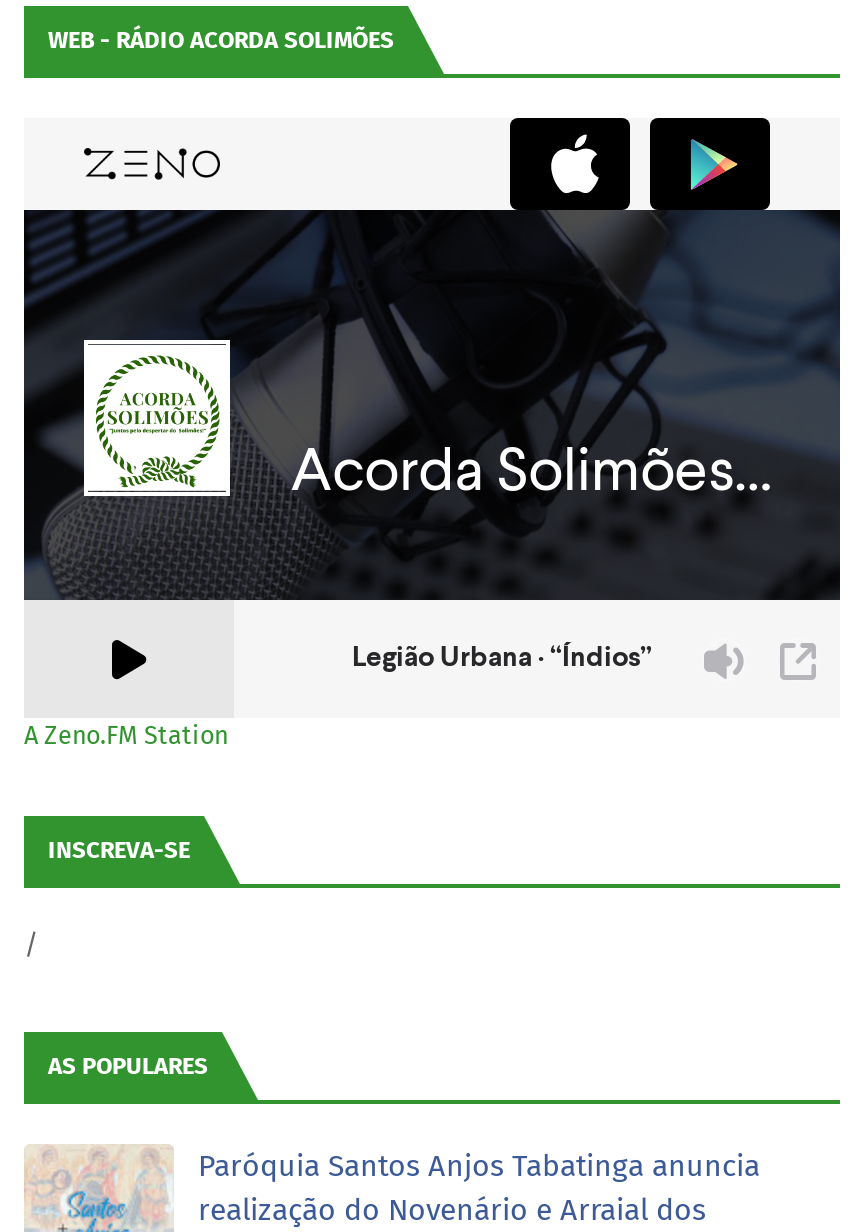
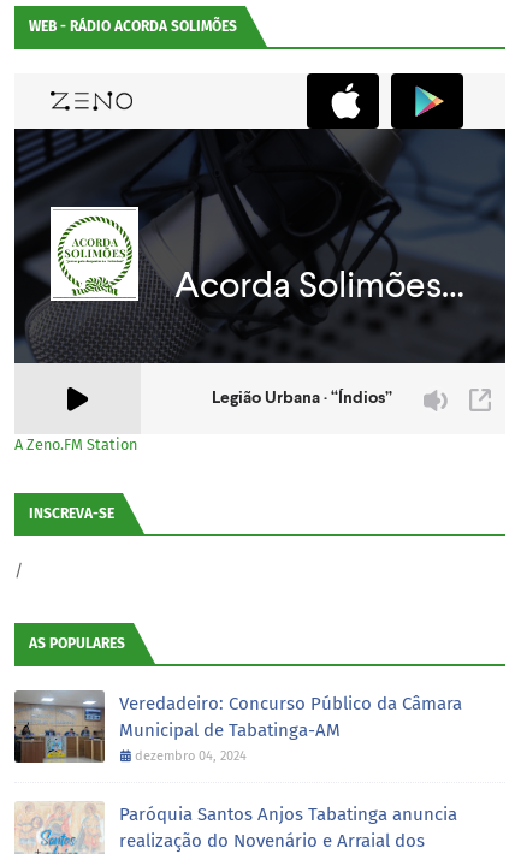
+ [image]
+ Veredadeiro: Concurso Público da Câmara
+ Municipal de Tabatinga-AM
+ dezembro 04, 2024
